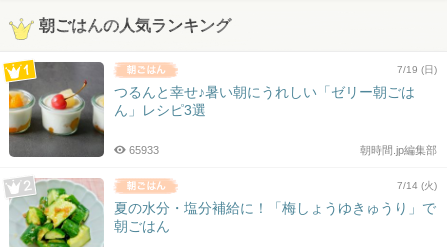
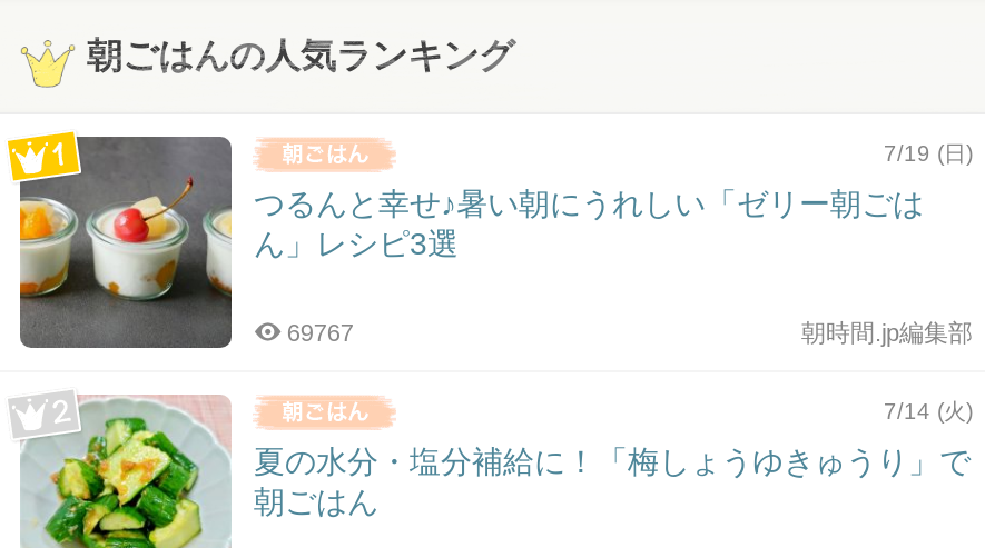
- 65933
+ 69767
